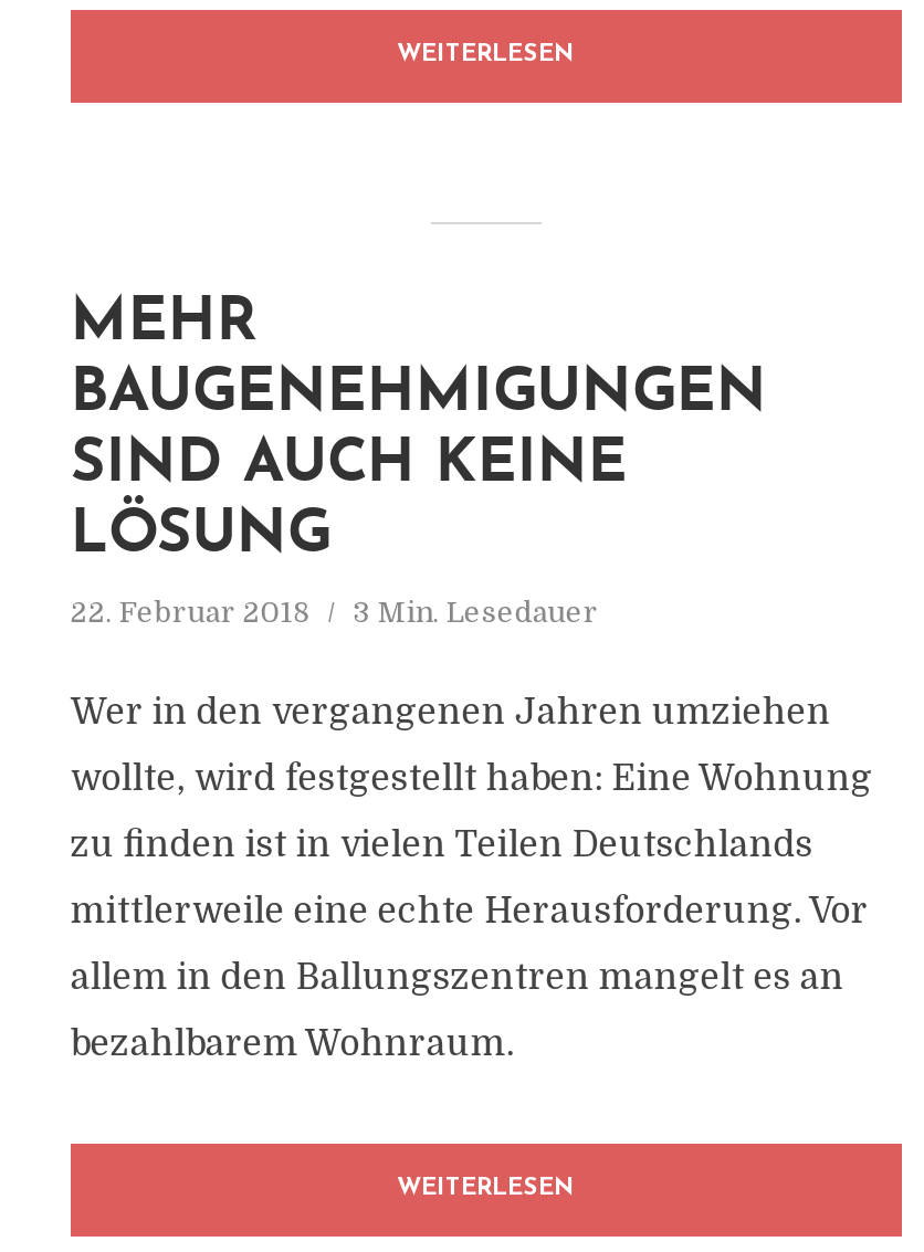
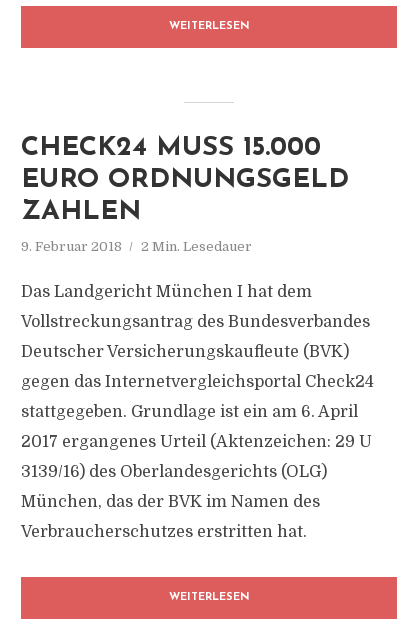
- MEHR
- BAUGENEHMIGUNGEN
- SIND AUCH KEINE
- LÖSUNG
- 22. Februar 2018
- 3 Min. Lesedauer
- Wer in den vergangenen Jahren umziehen
- wollte, wird festgestellt haben: Eine Wohnung
- zu finden ist in vielen Teilen Deutschlands
- mittlerweile eine echte Herausforderung. Vor
- allem in den Ballungszentren mangelt es an
- bezahlbarem Wohnraum.
+ CHECK24 MUSS 15.000
+ EURO ORDNUNGSGELD
+ ZAHLEN
+ 9. Februar 2018
+ 2 Min. Lesedauer
+ Das Landgericht München I hat dem
+ Vollstreckungsantrag des Bundesverbandes
+ Deutscher Versicherungskaufleute (BVK)
+ gegen das Internetvergleichsportal Check24
+ stattgegeben. Grundlage ist ein am 6. April
+ 2017 ergangenes Urteil (Aktenzeichen: 29 U
+ 3139/16) des Oberlandesgerichts (OLG)
+ München, das der BVK im Namen des
+ Verbraucherschutzes erstritten hat.
